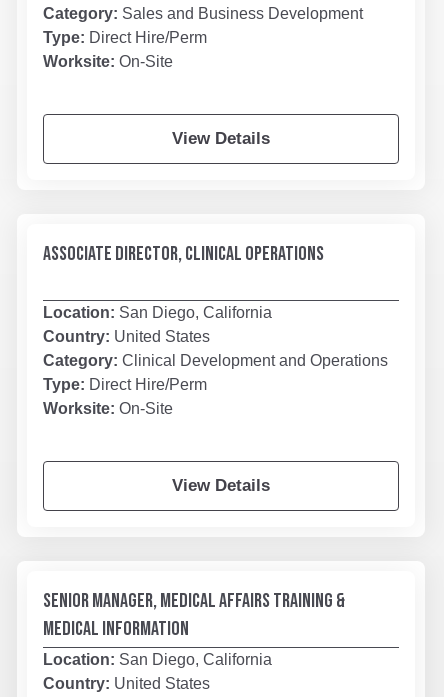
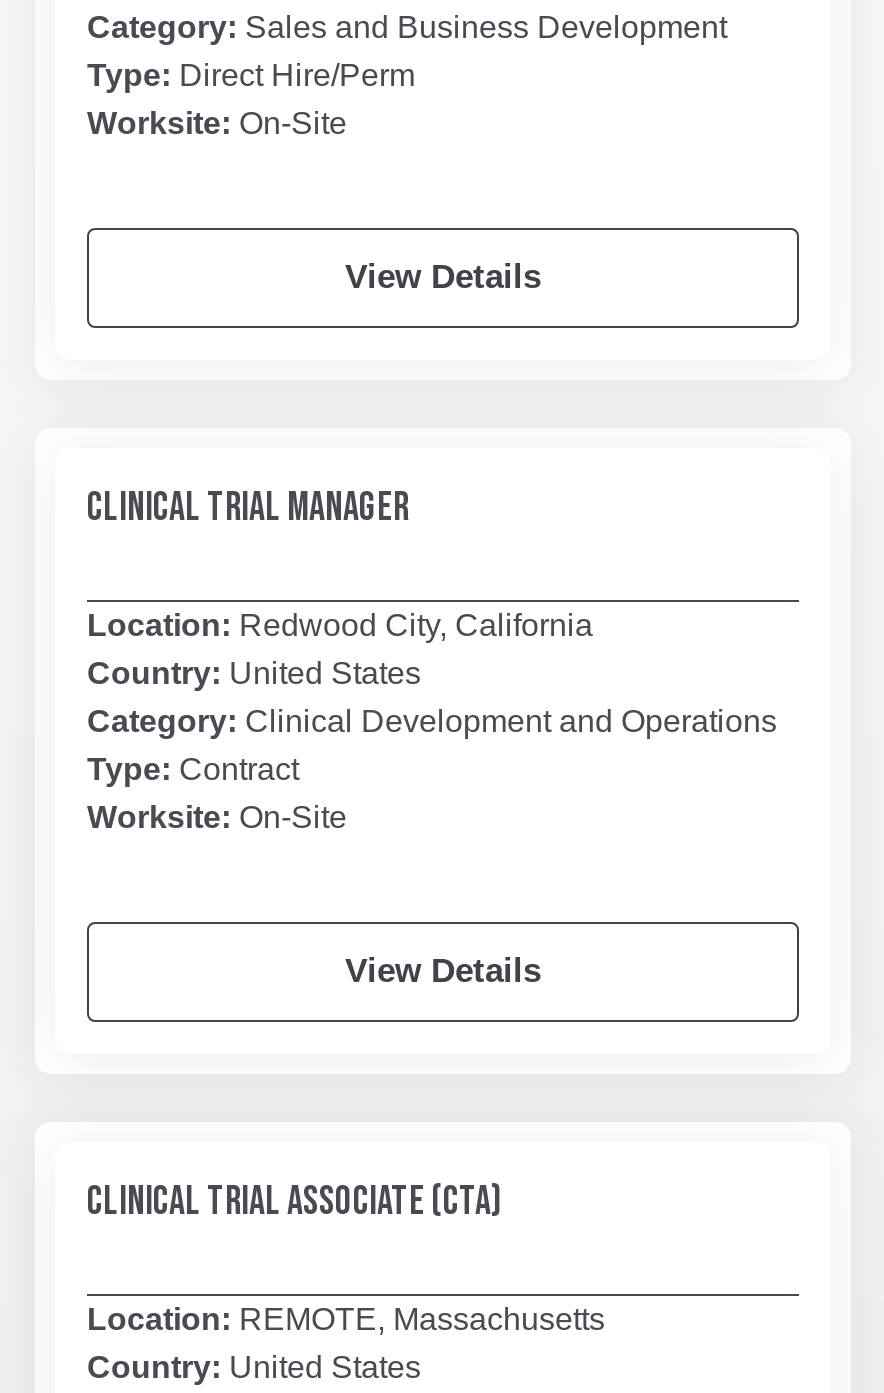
- ASSOCIATE DIRECTOR, CLINICAL OPERATIONS
+ CLINICAL TRIAL MANAGER

- Location: San Diego, California
+ Location: Redwood City, California

- Type: Direct Hire/Perm
+ Type: Contract

- SENIOR MANAGER, MEDICAL AFFAIRS TRAINING &
- MEDICAL INFORMATION
- Location: San Diego, California
+ CLINICAL TRIAL ASSOCIATE (CTA)
+ Location: REMOTE, Massachusetts
